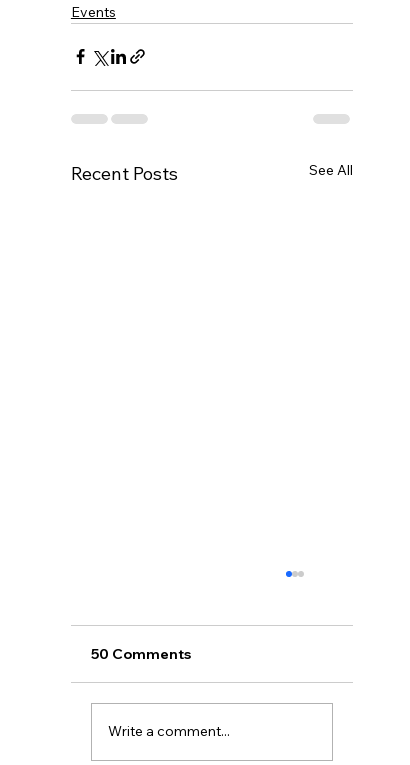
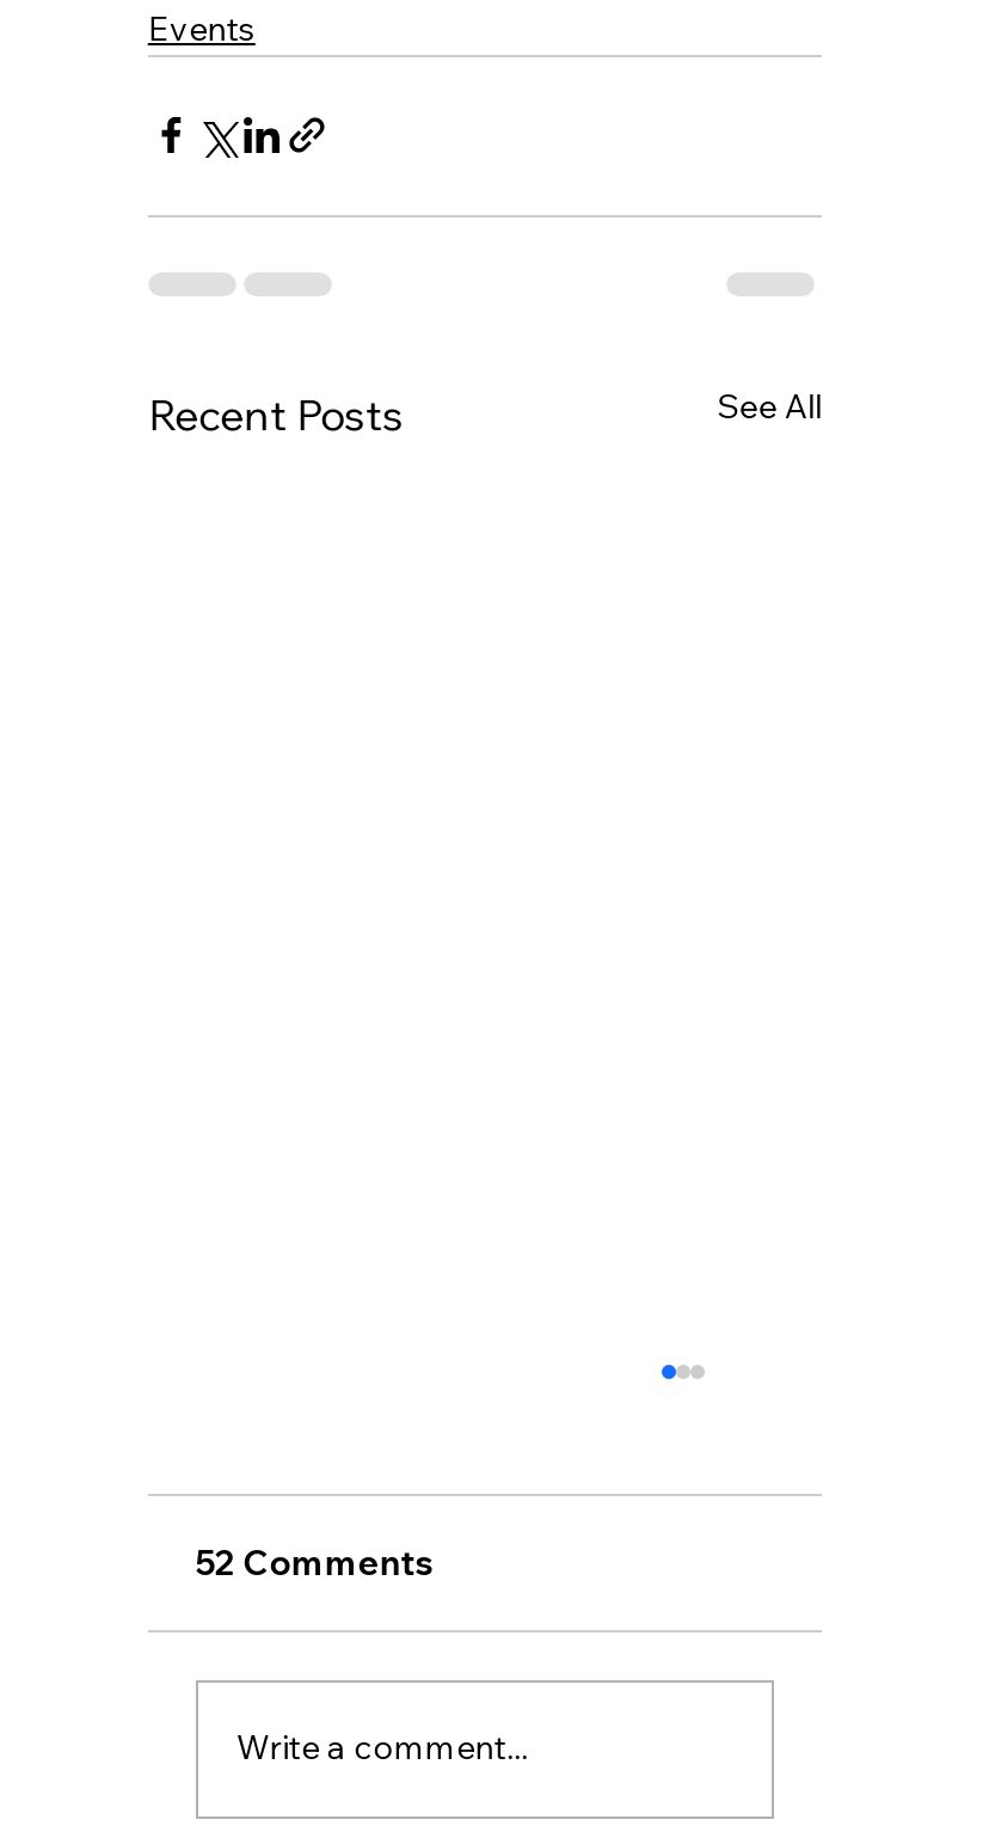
- 50 Comments
+ 52 Comments
